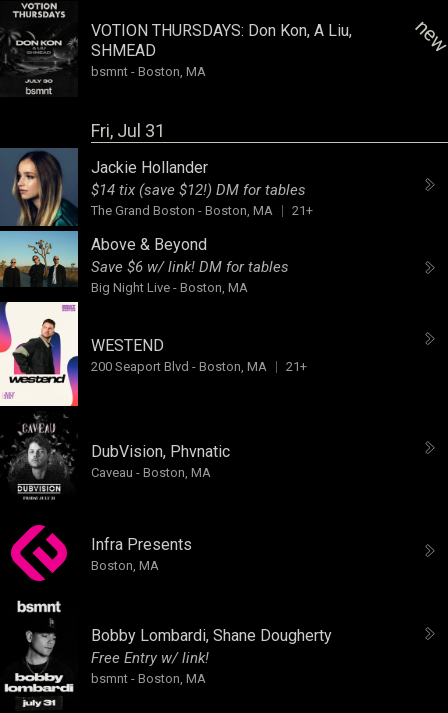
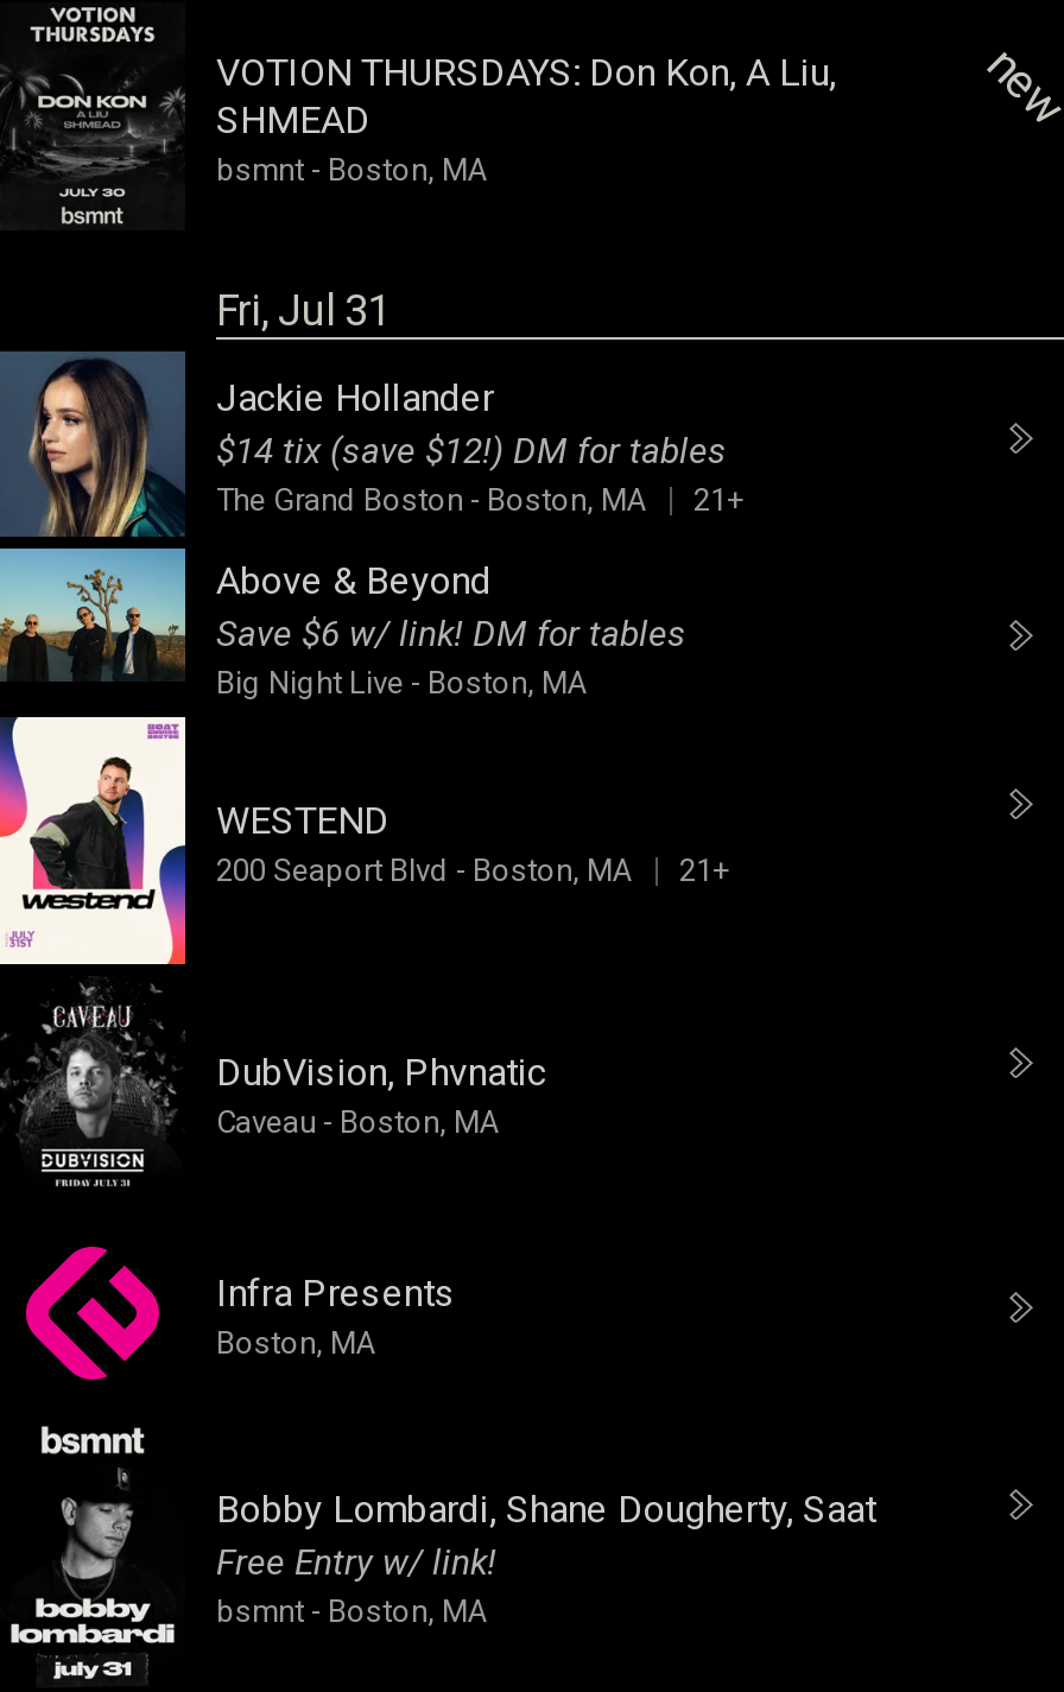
- Bobby Lombardi, Shane Dougherty
+ Bobby Lombardi, Shane Dougherty, Saat
